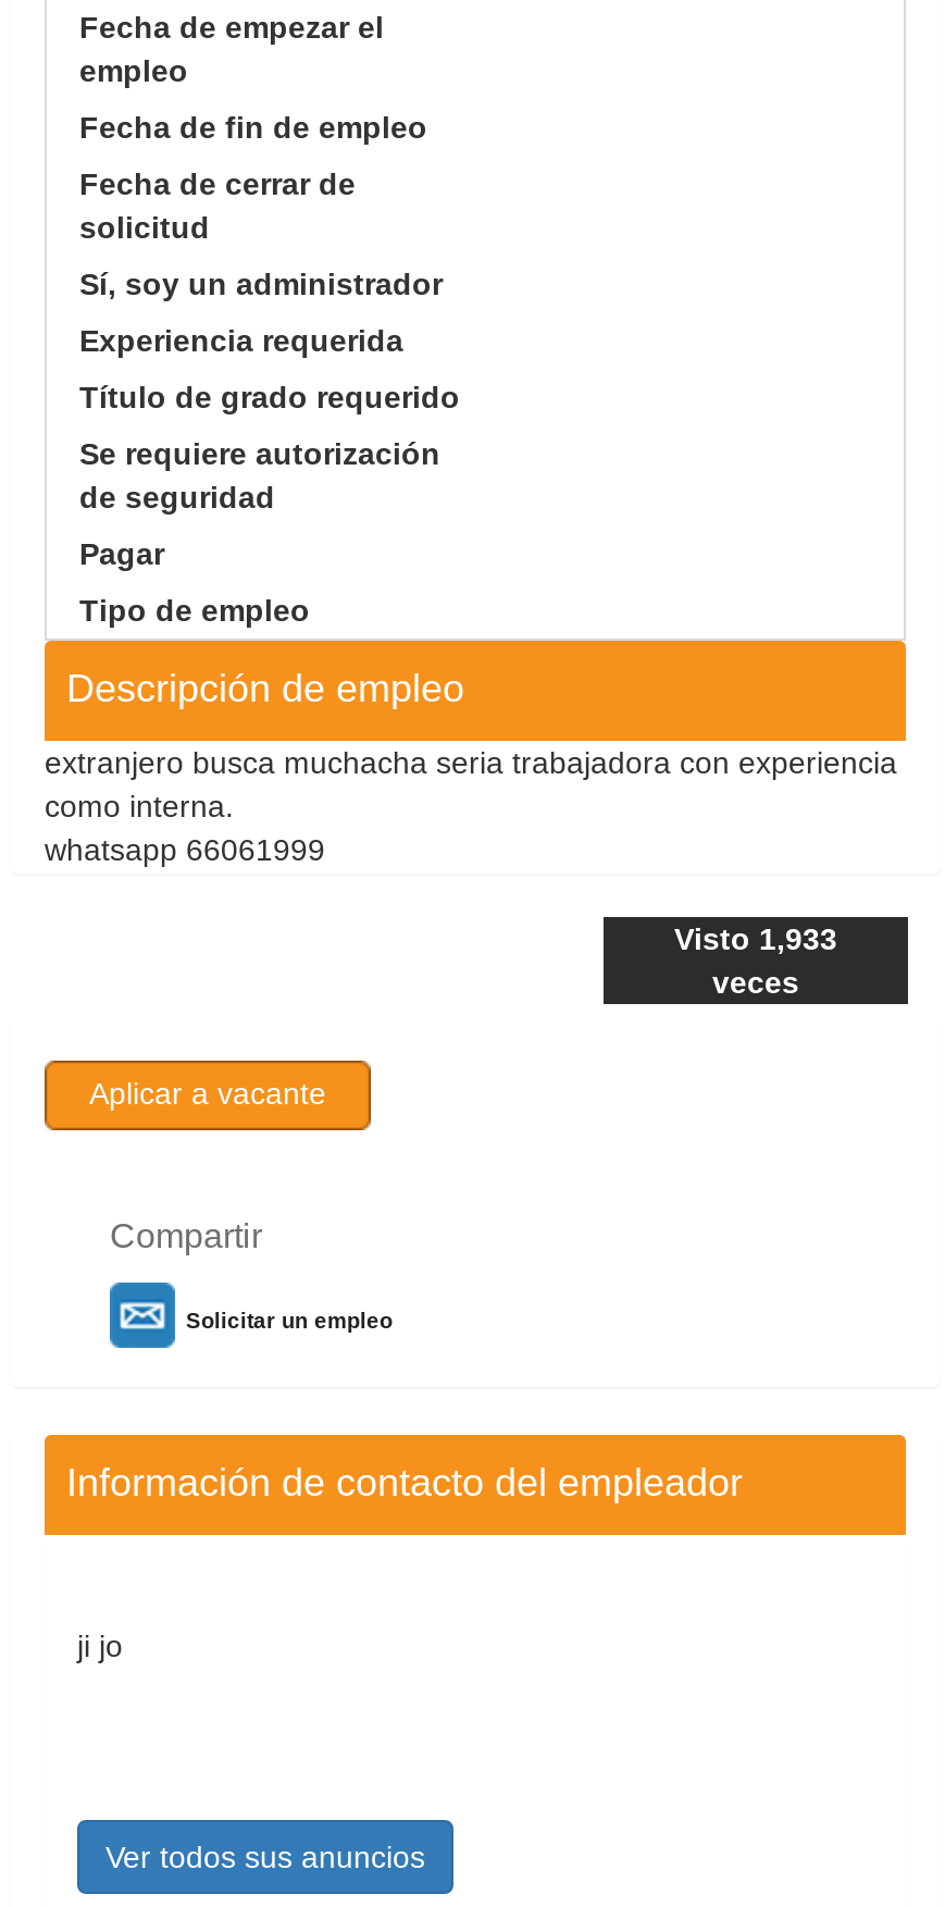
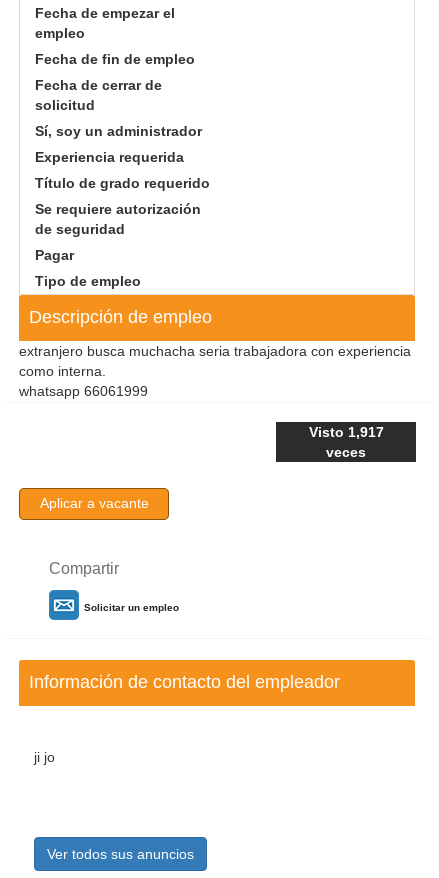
- Visto 1,933
+ Visto 1,917
